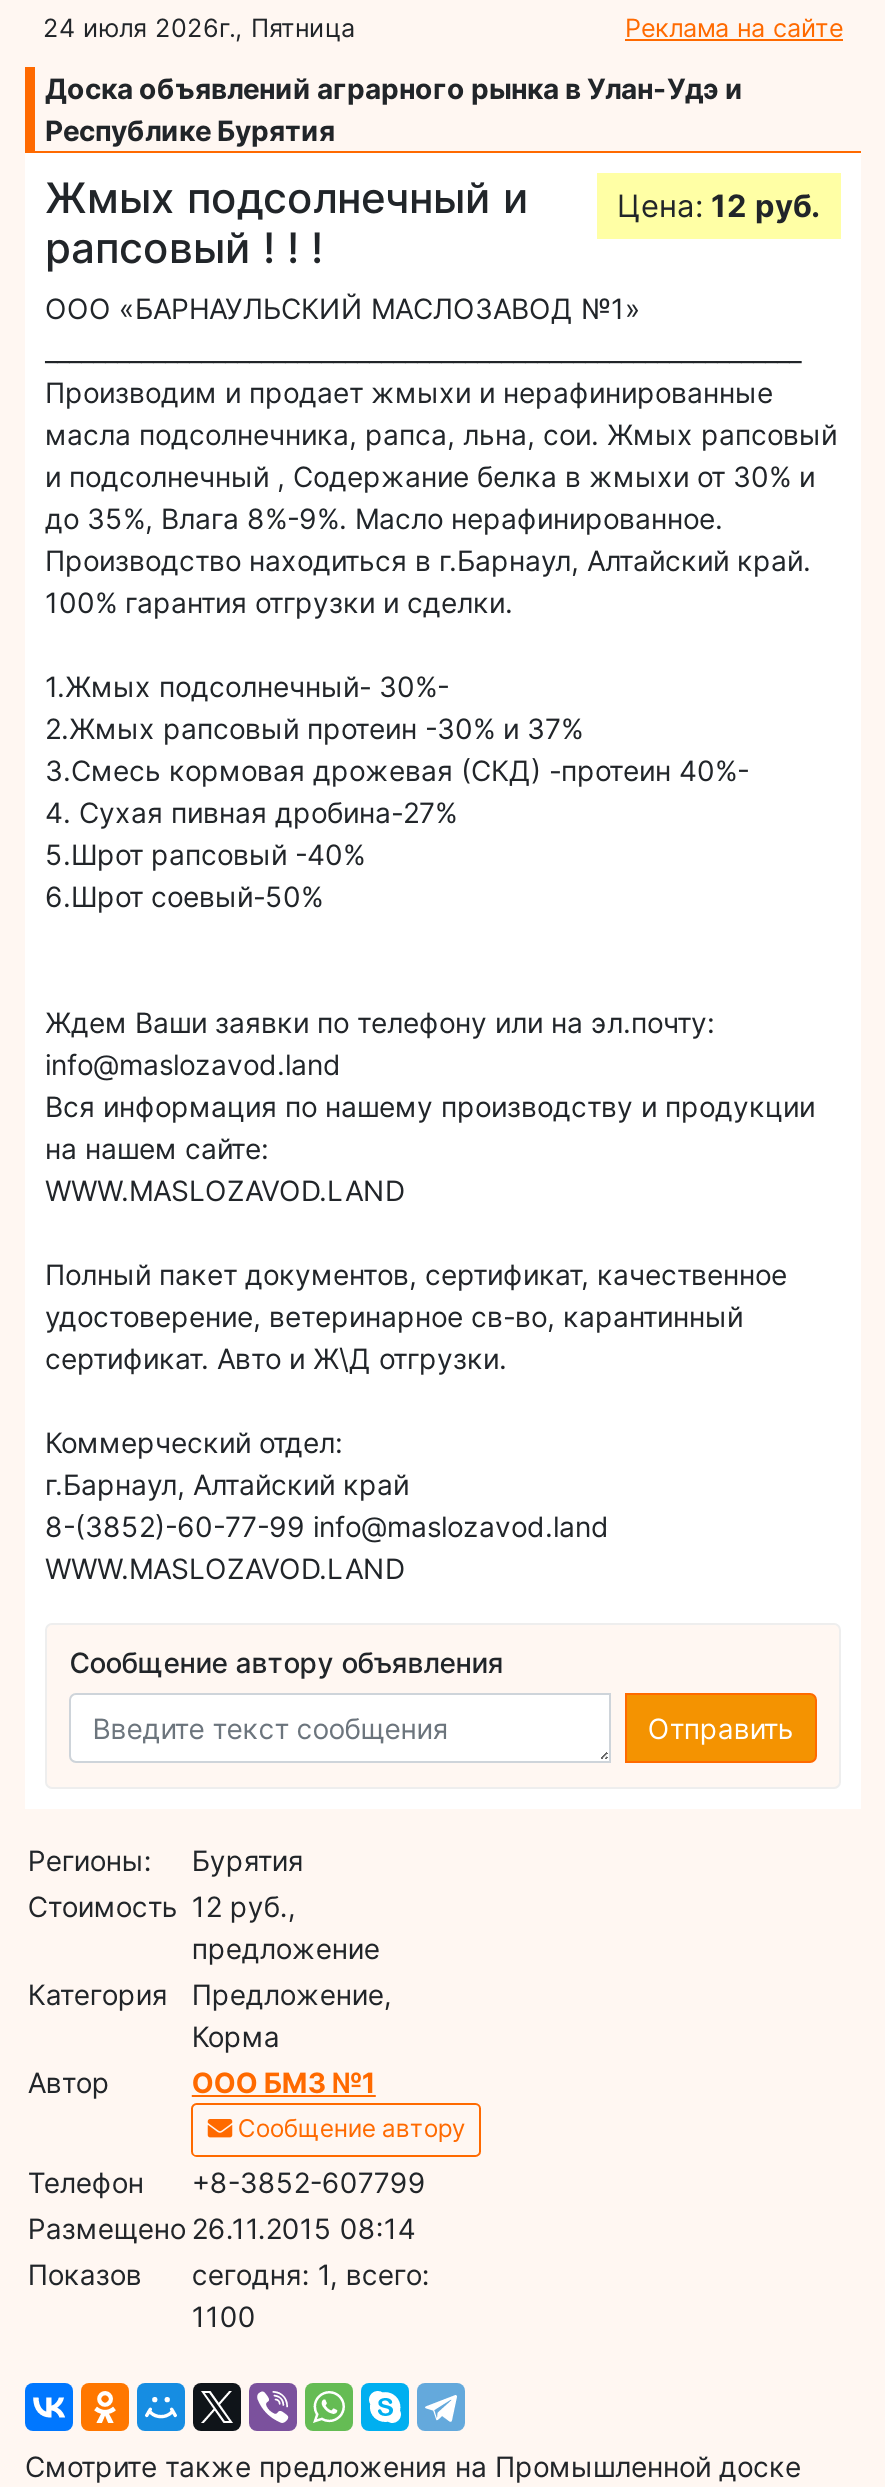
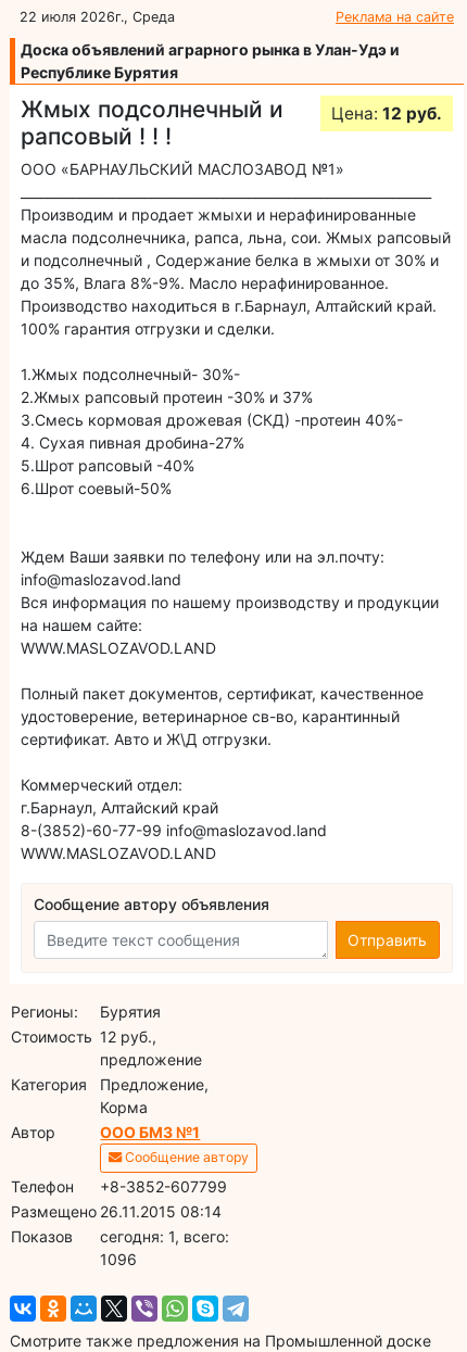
- 24 июля 2026г., Пятница
+ 22 июля 2026г., Среда

- 1100
+ 1096
